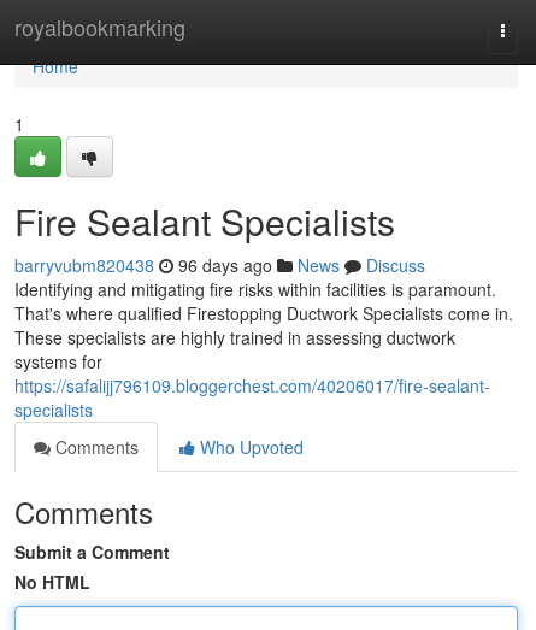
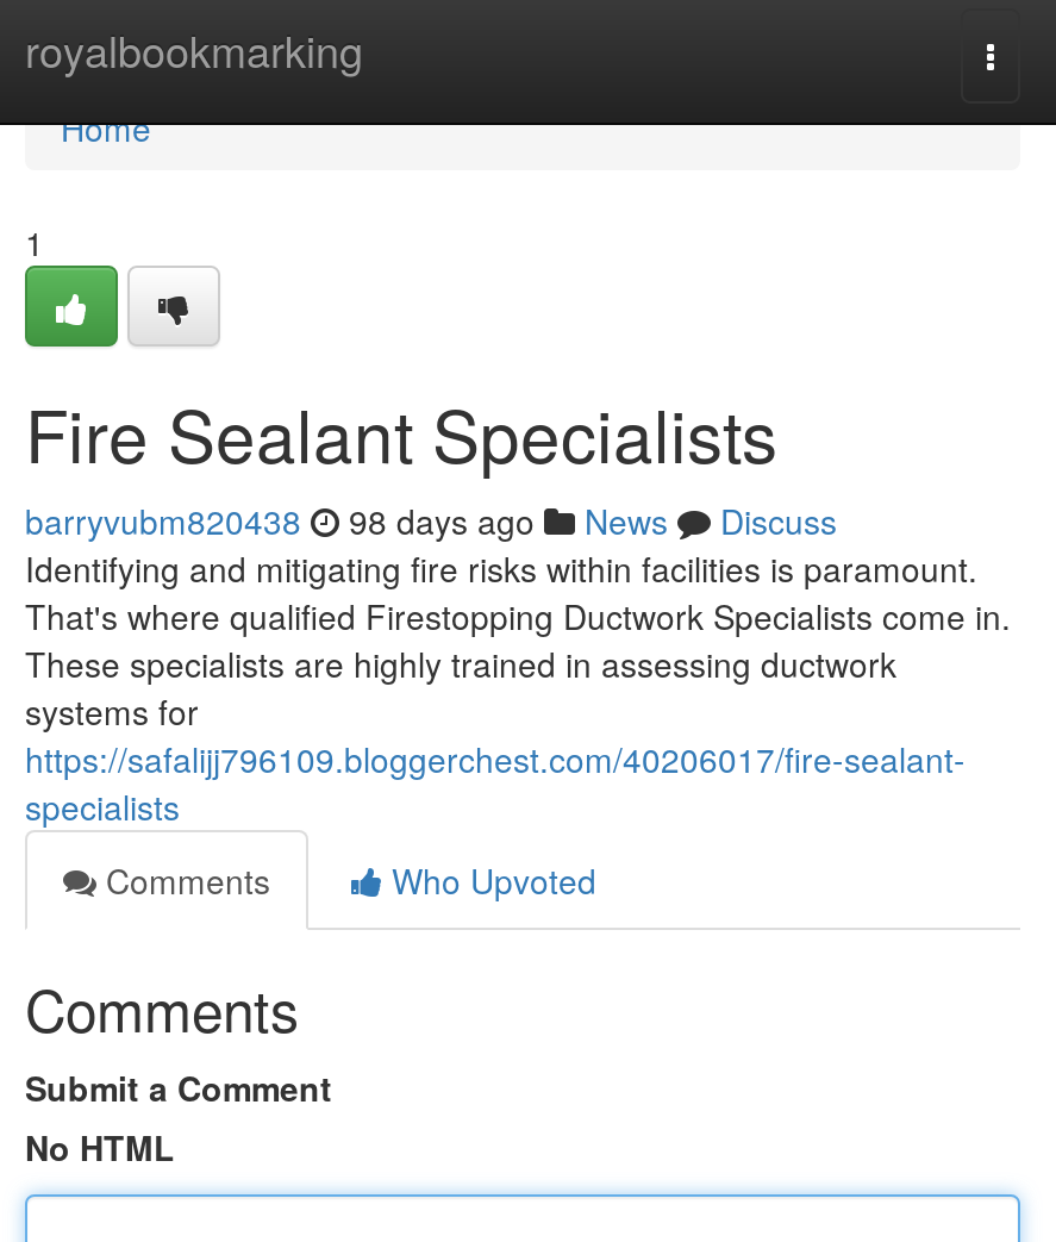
- barryvubm820438 96 days ago News Discuss
+ barryvubm820438 98 days ago News Discuss
